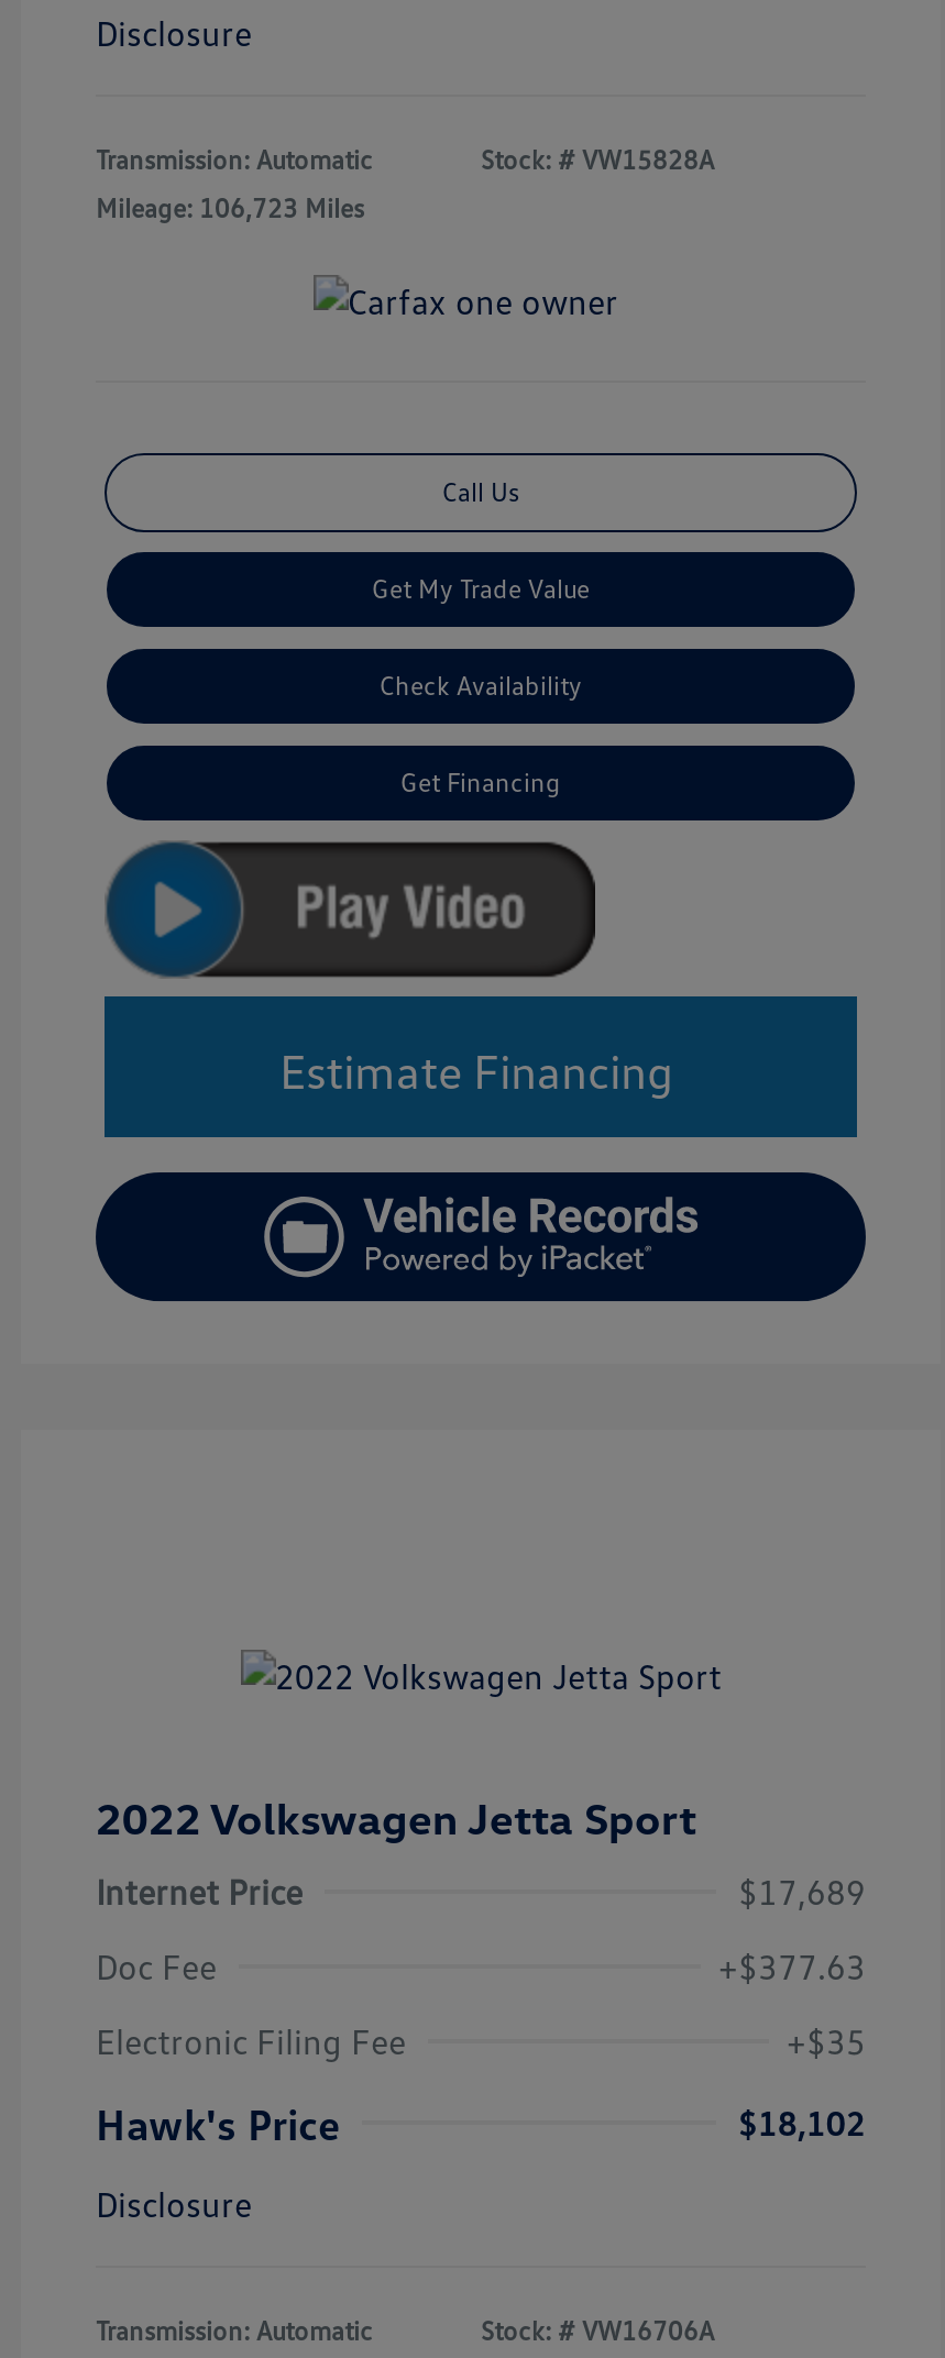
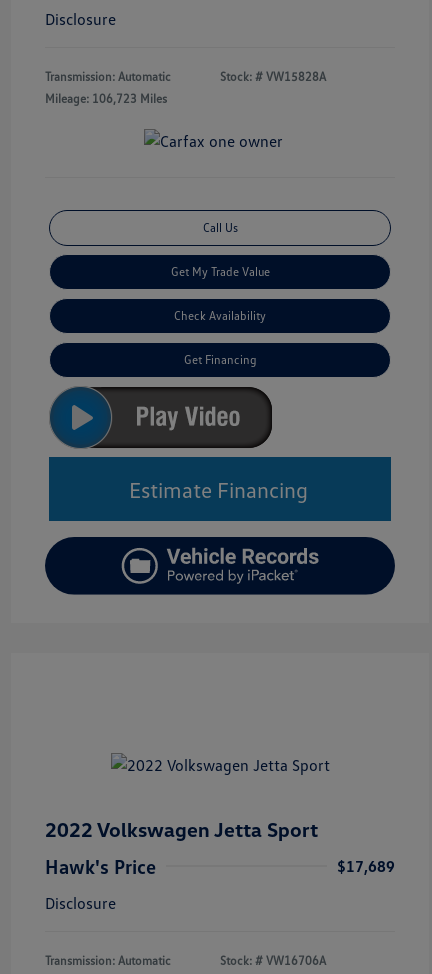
- Internet Price
- $17,689
- Doc Fee
- +$377.63
- Electronic Filing Fee
- +$35

- $18,102
+ $17,689
